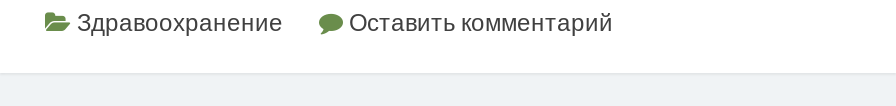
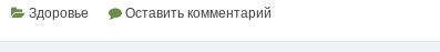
- Здравоохранение
+ Здоровье
